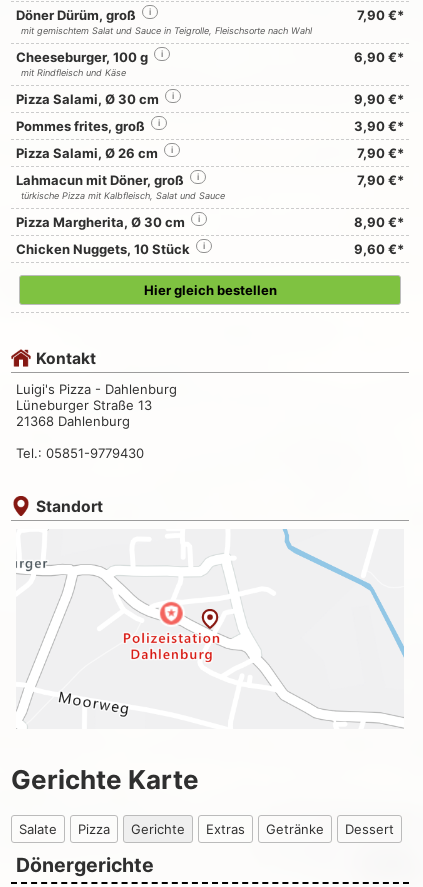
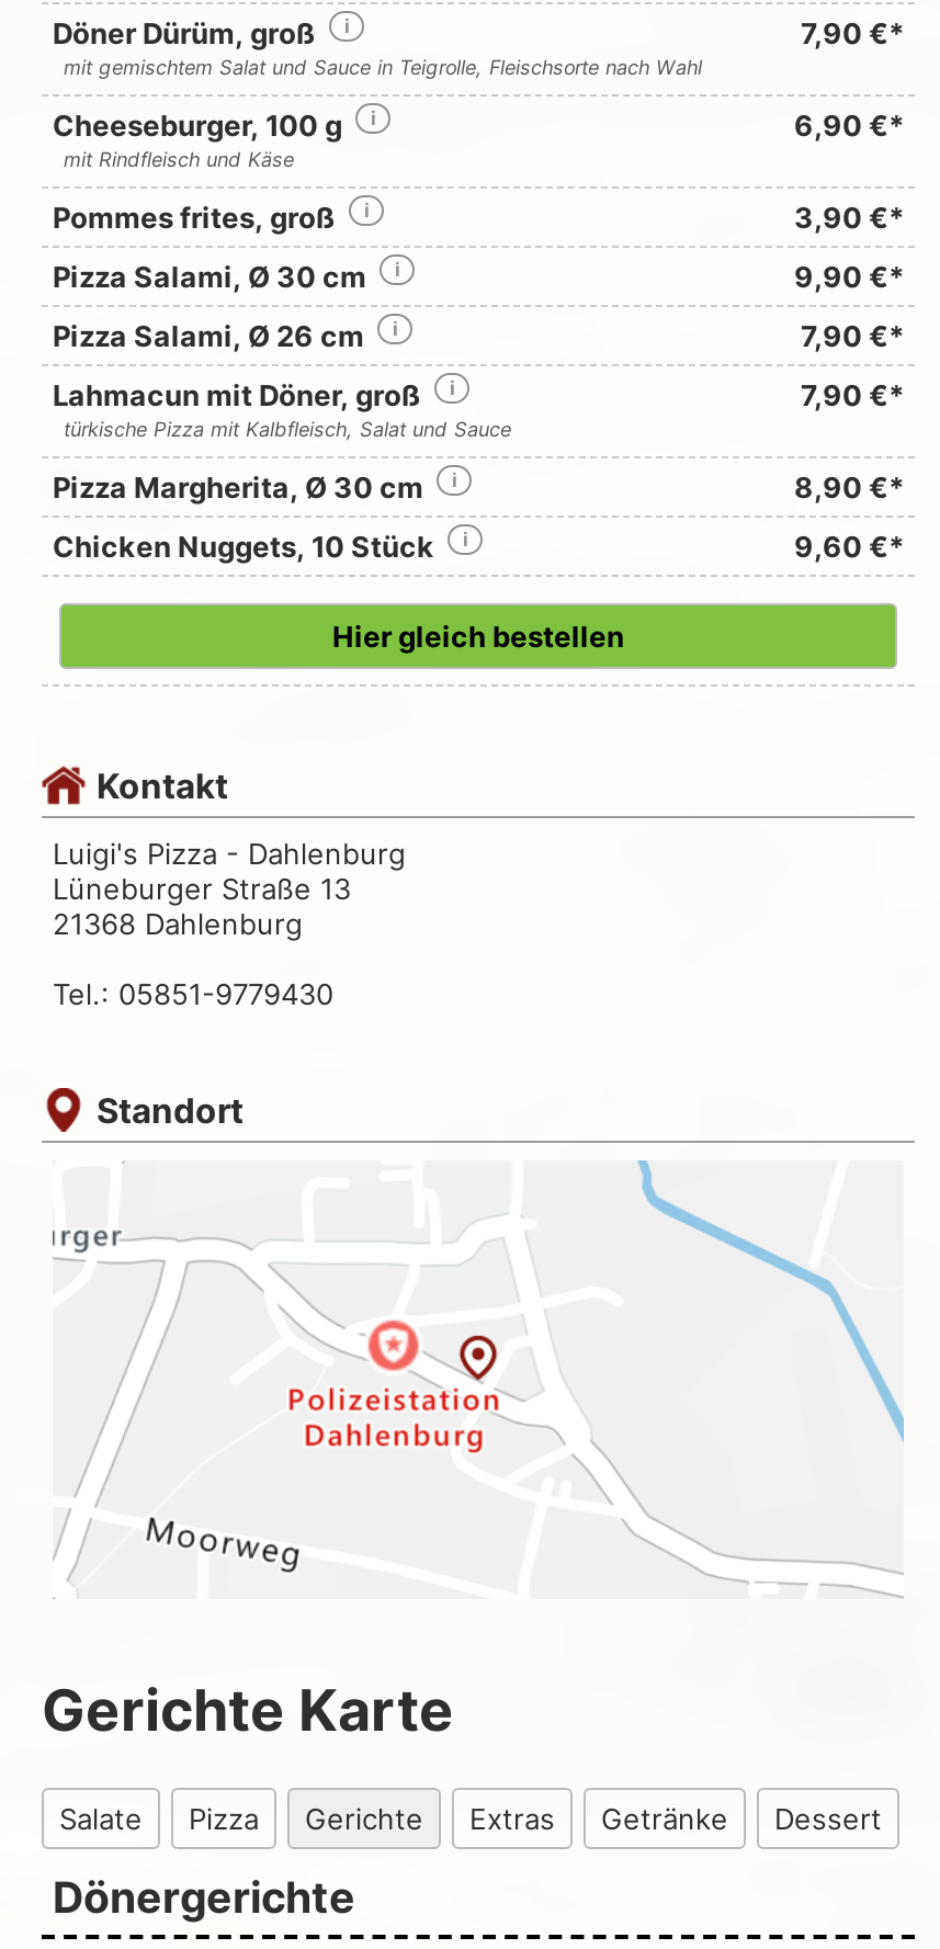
moved down: Pizza Salami, Ø 30 cm | 9,90 €*

moved up: Pommes frites, groß | 3,90 €*
